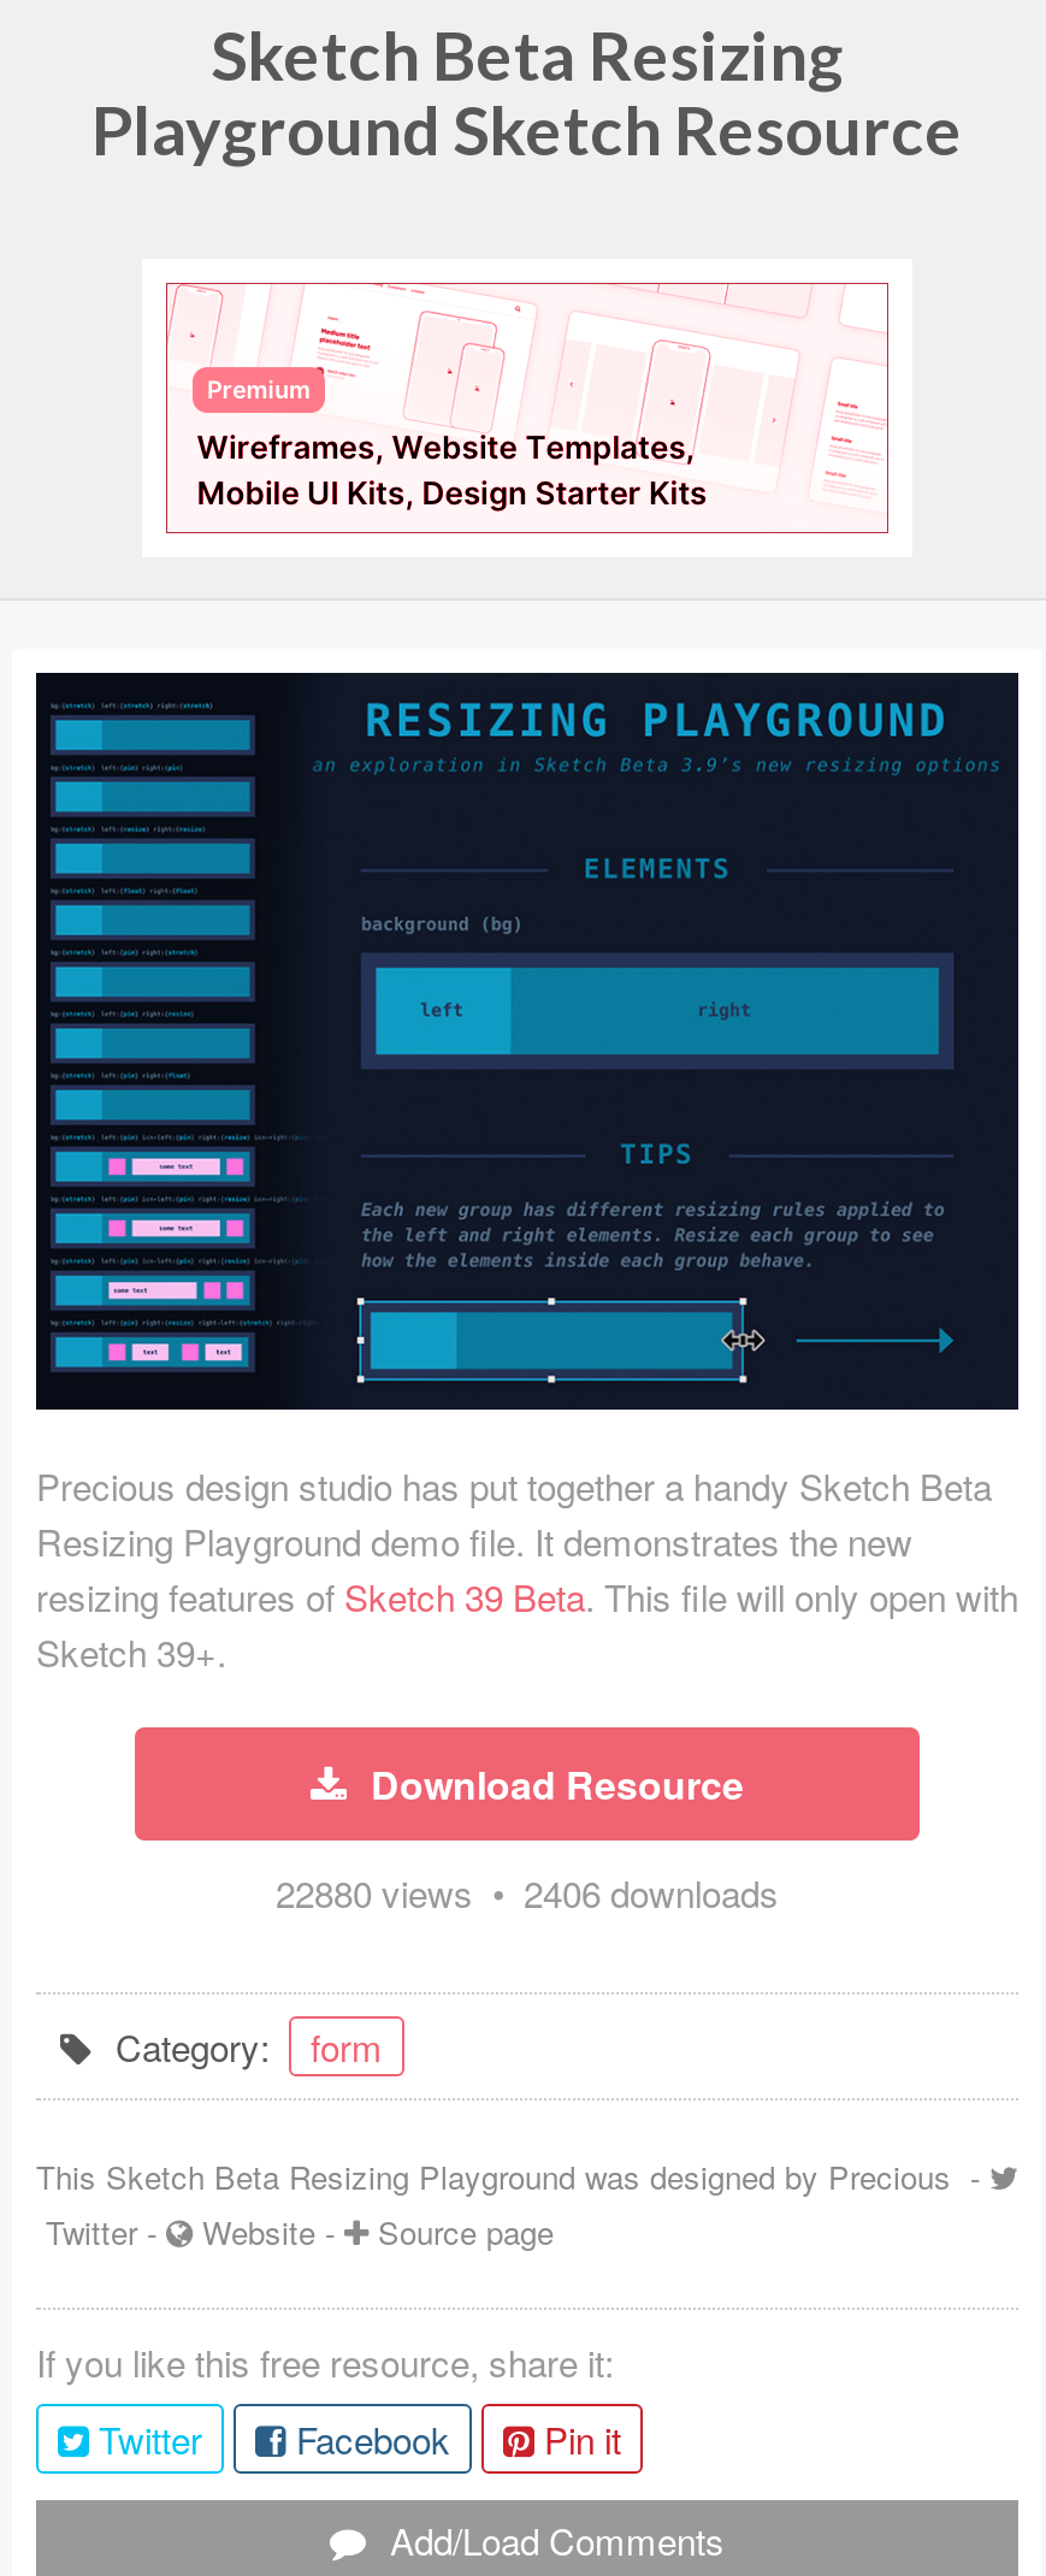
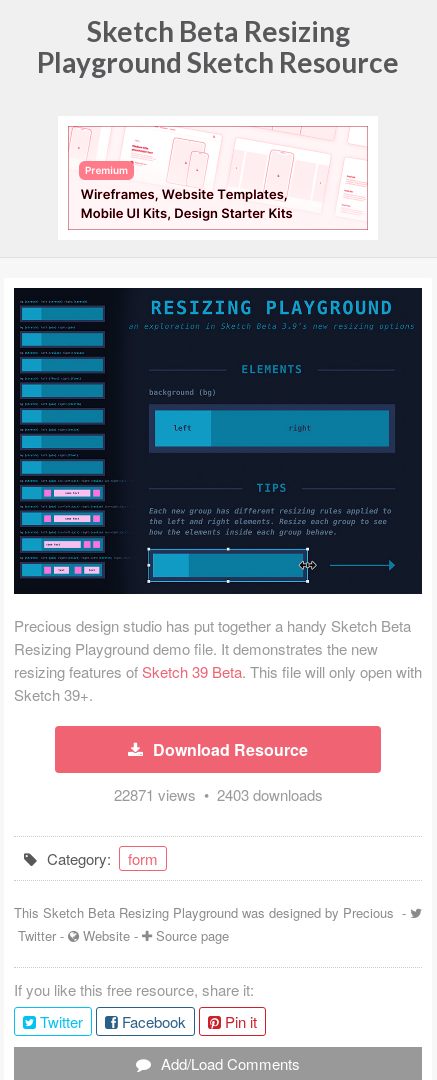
- 22880 views • 2406 downloads
+ 22871 views • 2403 downloads
